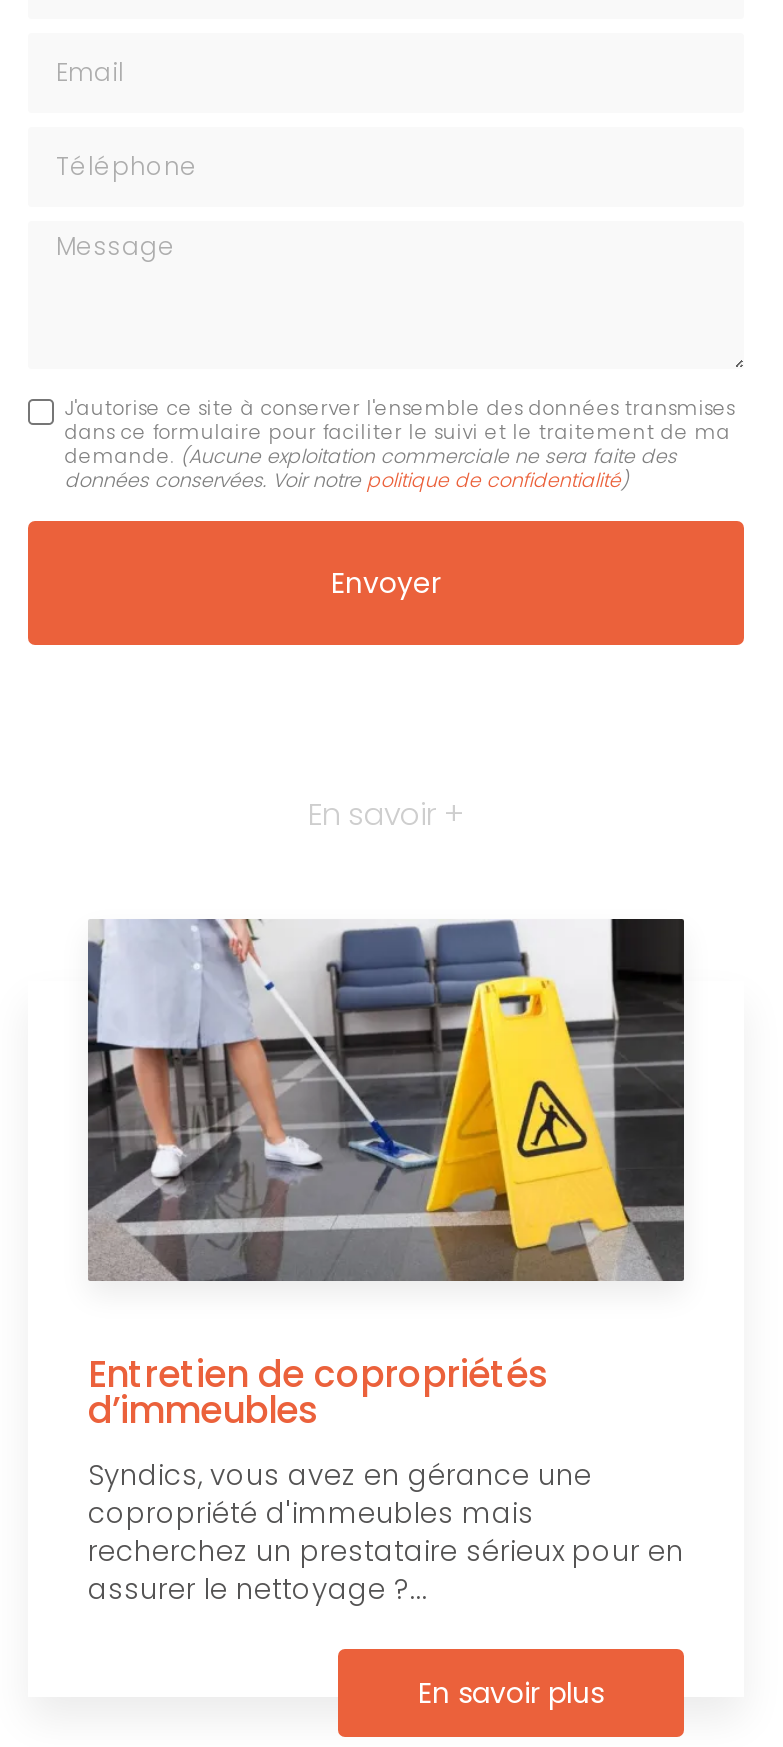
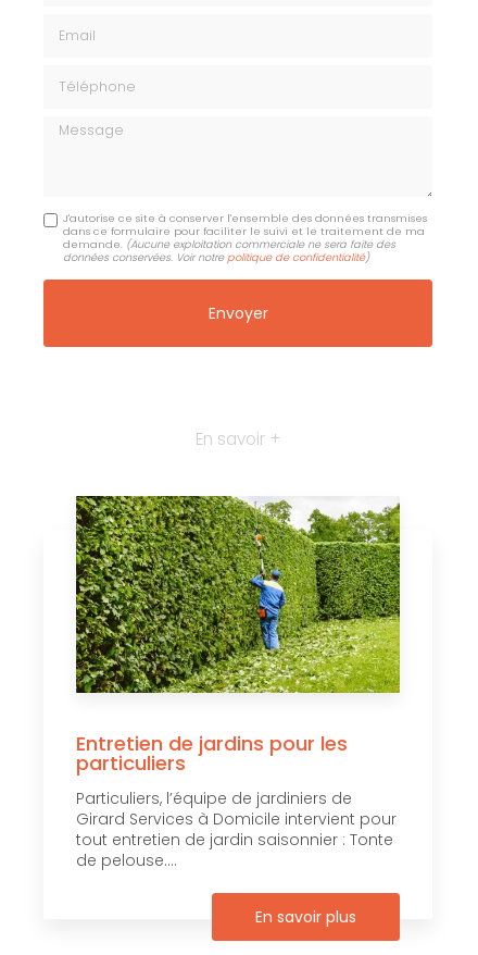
- [image]
- Entretien de copropriétés
- d’immeubles
- Syndics, vous avez en gérance une
- copropriété d'immeubles mais
- recherchez un prestataire sérieux pour en
- assurer le nettoyage ?...
+ [image]
+ Entretien de jardins pour les
+ particuliers
+ Particuliers, l’équipe de jardiniers de
+ Girard Services à Domicile intervient pour
+ tout entretien de jardin saisonnier : Tonte
+ de pelouse....
